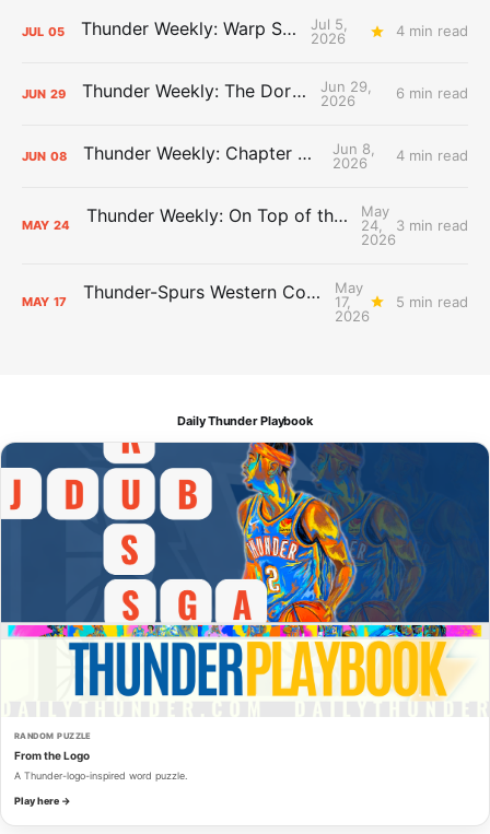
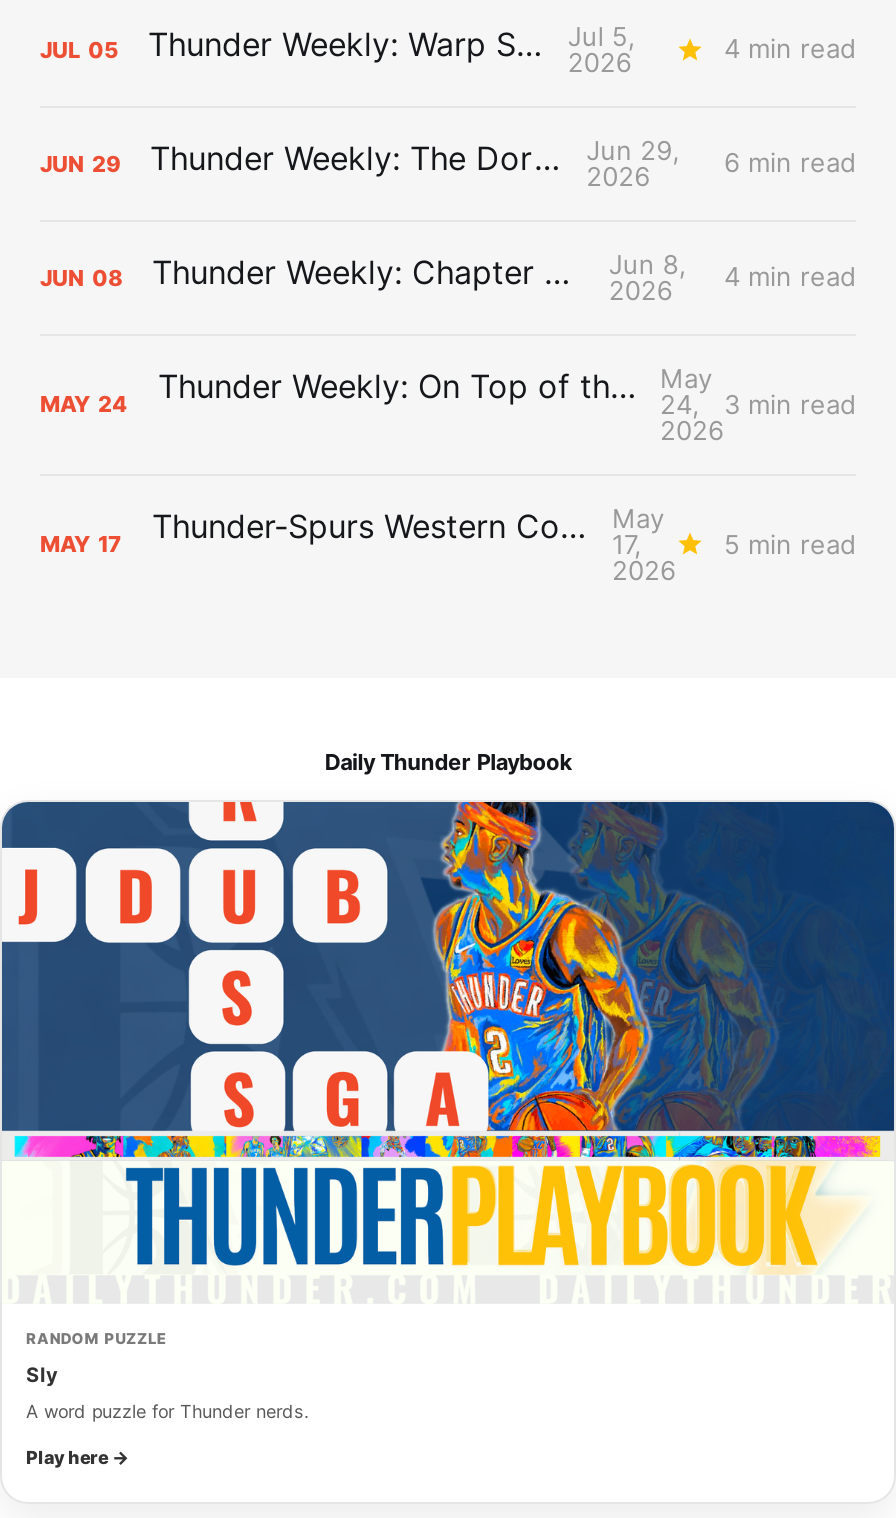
- From the Logo
+ Sly

- A Thunder-logo-inspired word puzzle.
+ A word puzzle for Thunder nerds.
